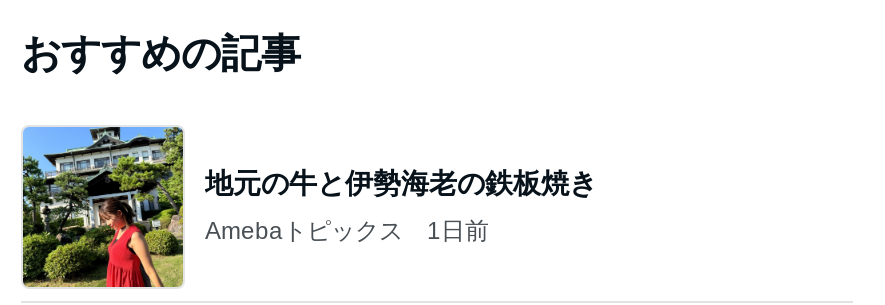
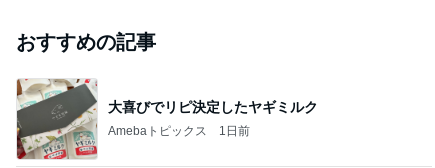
- [image]
- 地元の牛と伊勢海老の鉄板焼き
+ [image]
+ 大喜びでリピ決定したヤギミルク
